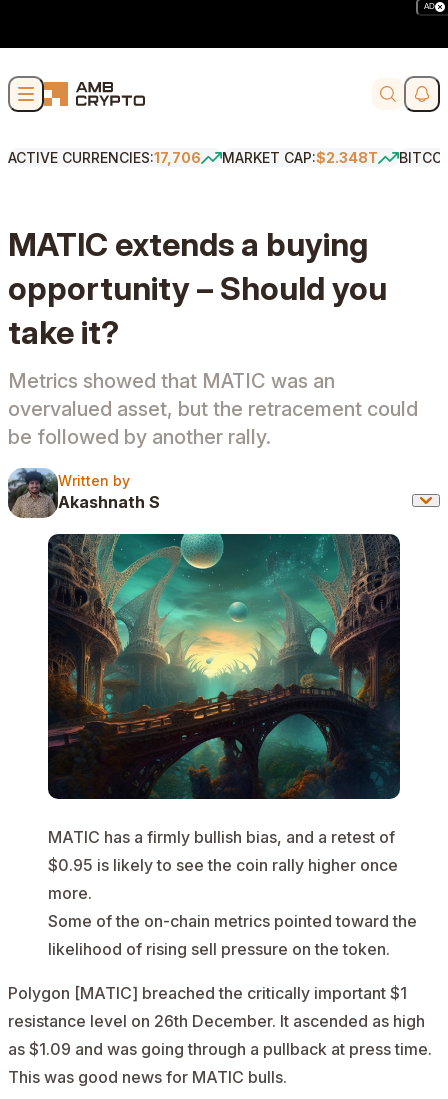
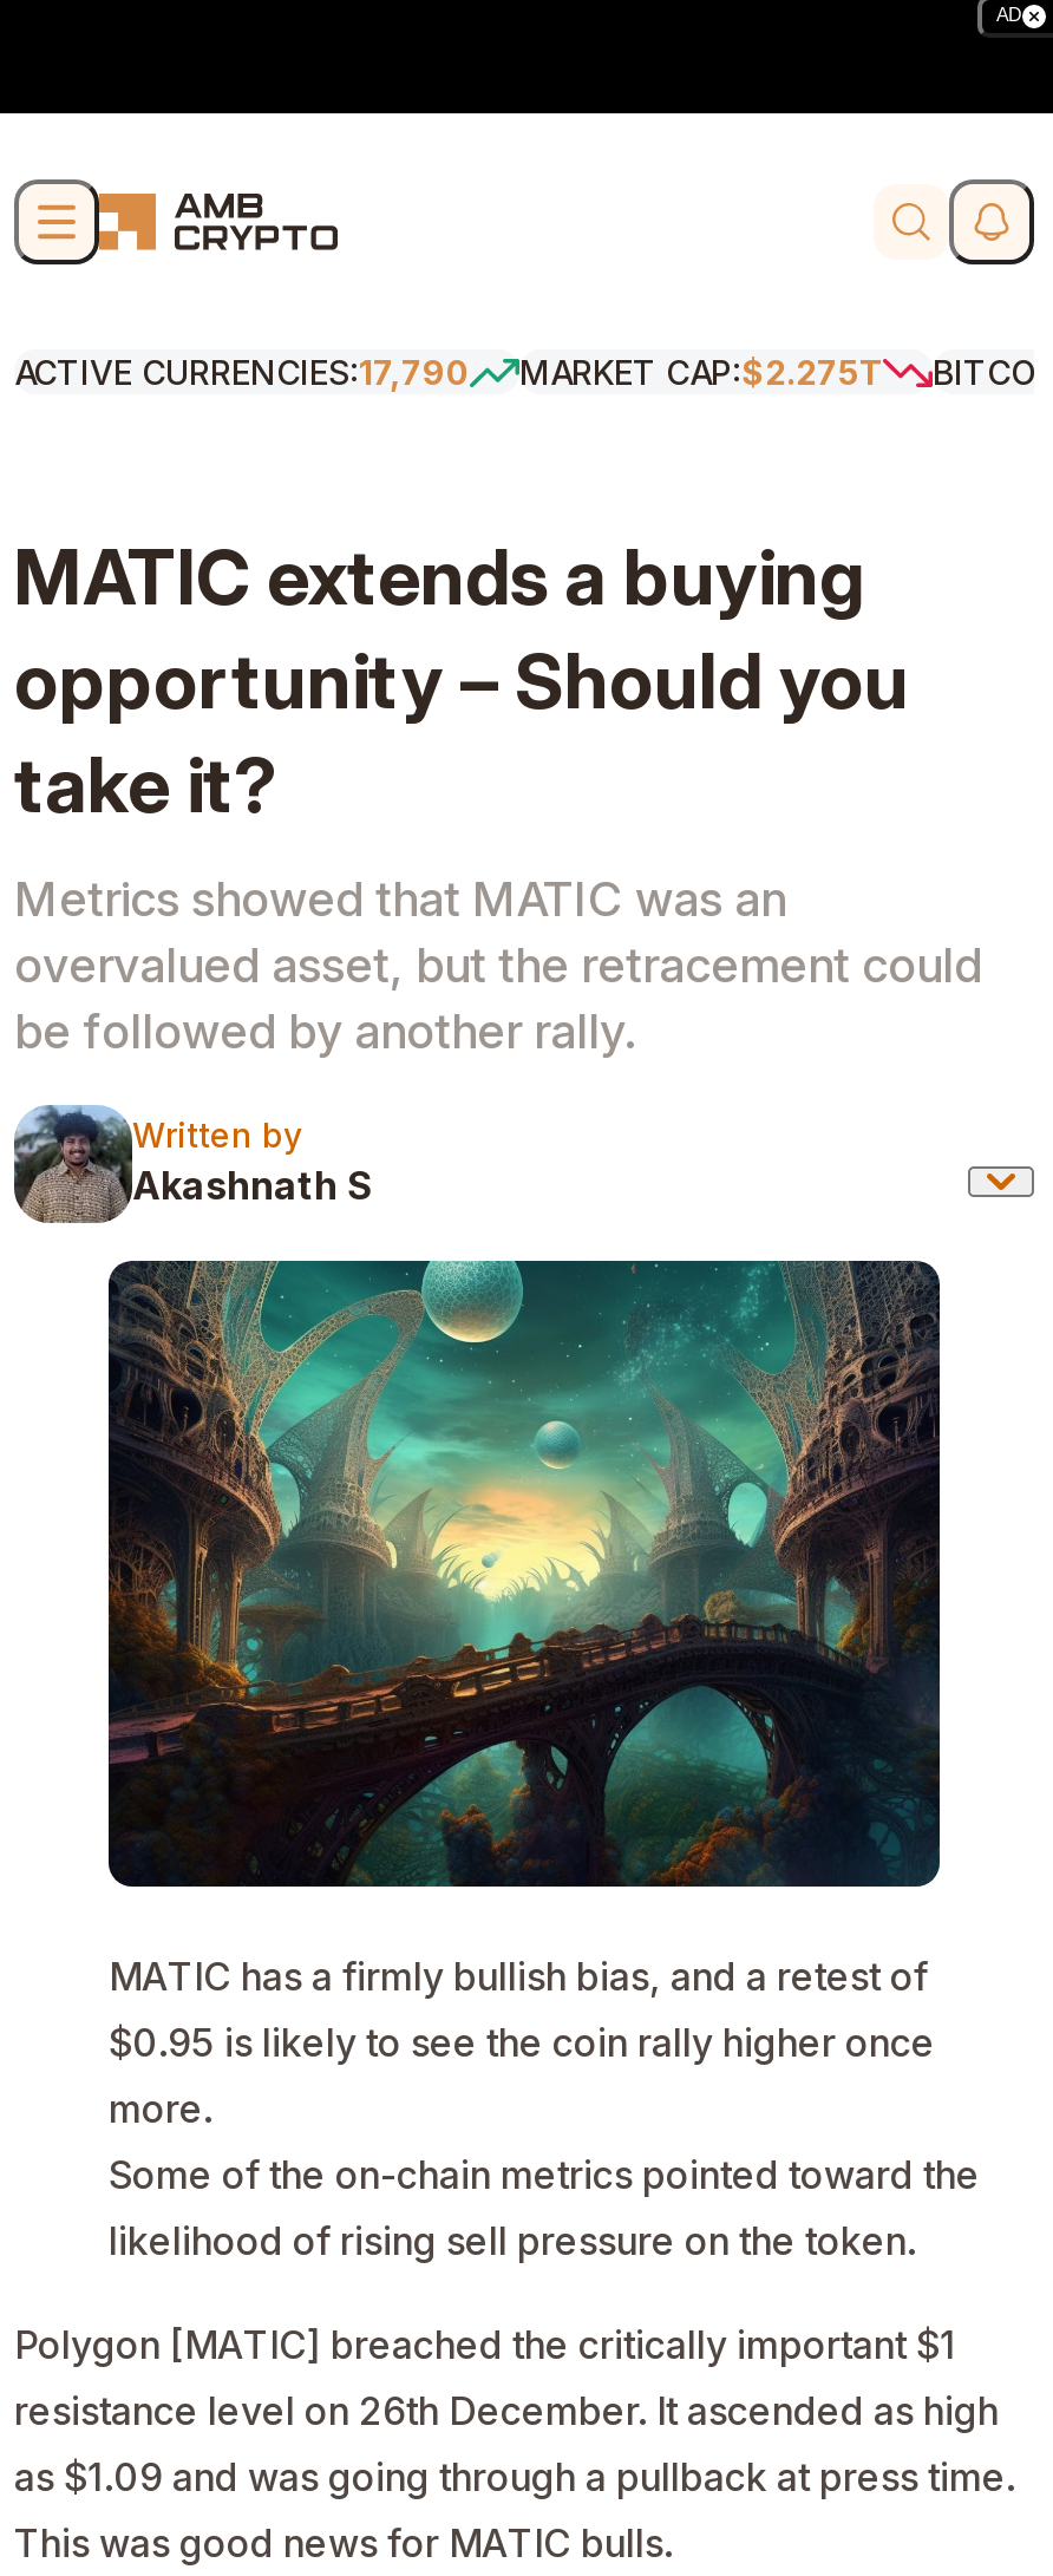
- ACTIVE CURRENCIES:17,706
+ ACTIVE CURRENCIES:17,790

- MARKET CAP:$2.348T
+ MARKET CAP:$2.275T
